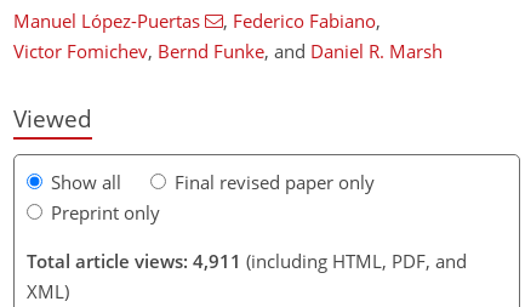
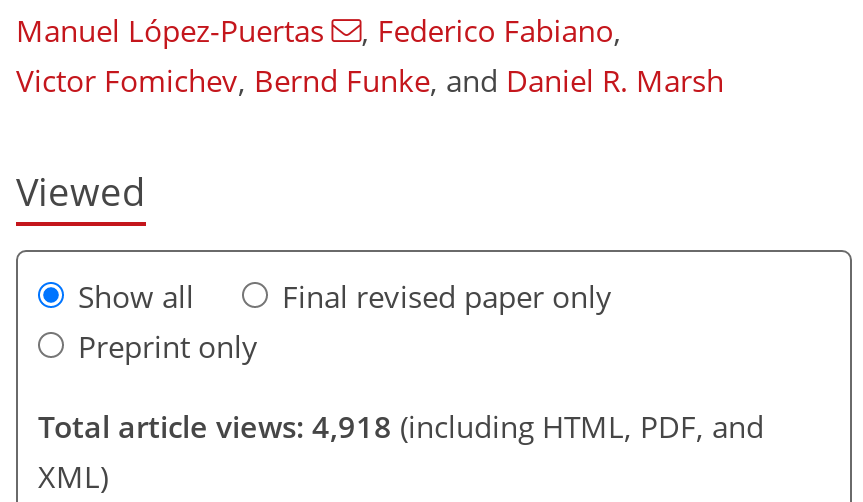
- Total article views: 4,911 (including HTML, PDF, and
+ Total article views: 4,918 (including HTML, PDF, and
